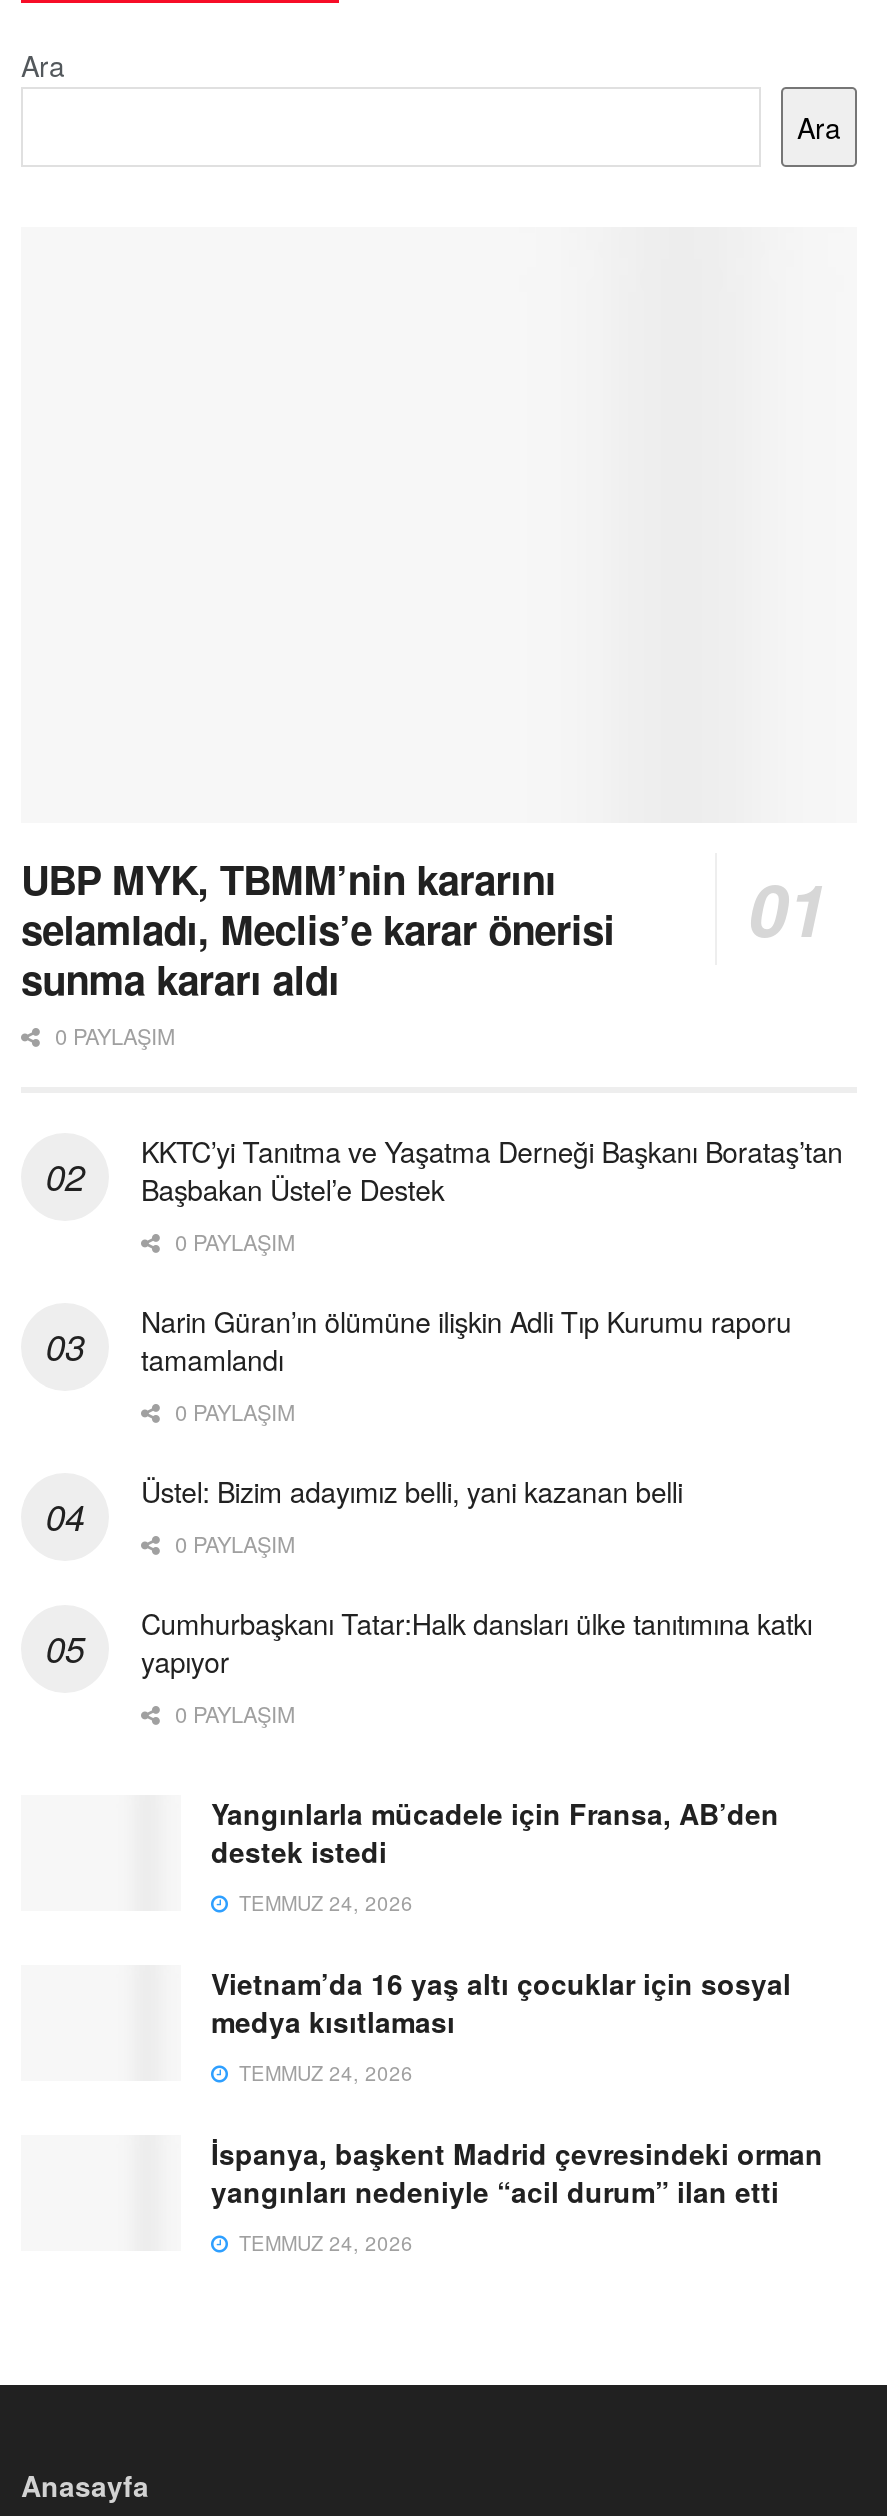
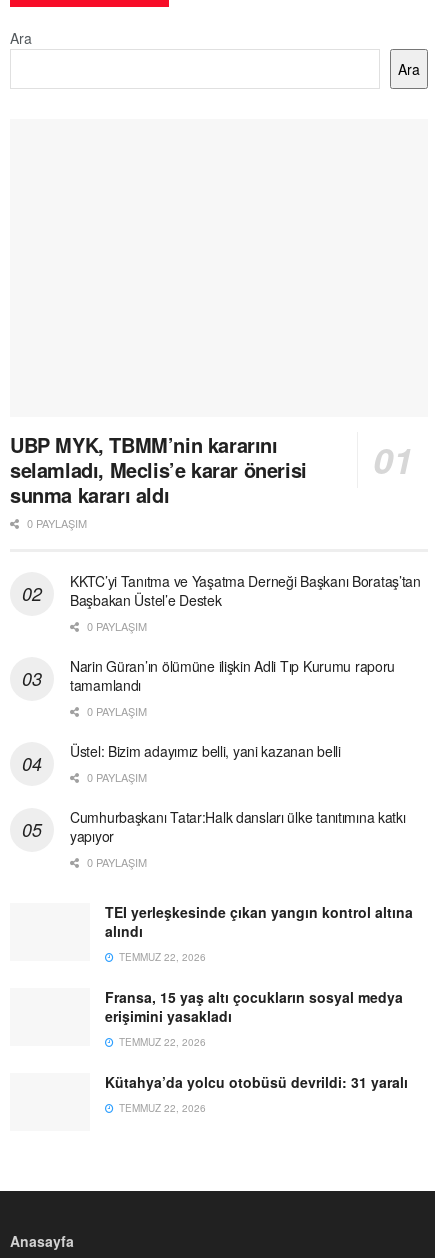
- Yangınlarla mücadele için Fransa, AB’den
- destek istedi
- TEMMUZ 24, 2026
+ TEI yerleşkesinde çıkan yangın kontrol altına
+ alındı
+ TEMMUZ 22, 2026

- Vietnam’da 16 yaş altı çocuklar için sosyal
- medya kısıtlaması
- TEMMUZ 24, 2026
+ Fransa, 15 yaş altı çocukların sosyal medya
+ erişimini yasakladı
+ TEMMUZ 22, 2026

- İspanya, başkent Madrid çevresindeki orman
- yangınları nedeniyle “acil durum” ilan etti
- TEMMUZ 24, 2026
+ Kütahya’da yolcu otobüsü devrildi: 31 yaralı
+ TEMMUZ 22, 2026
